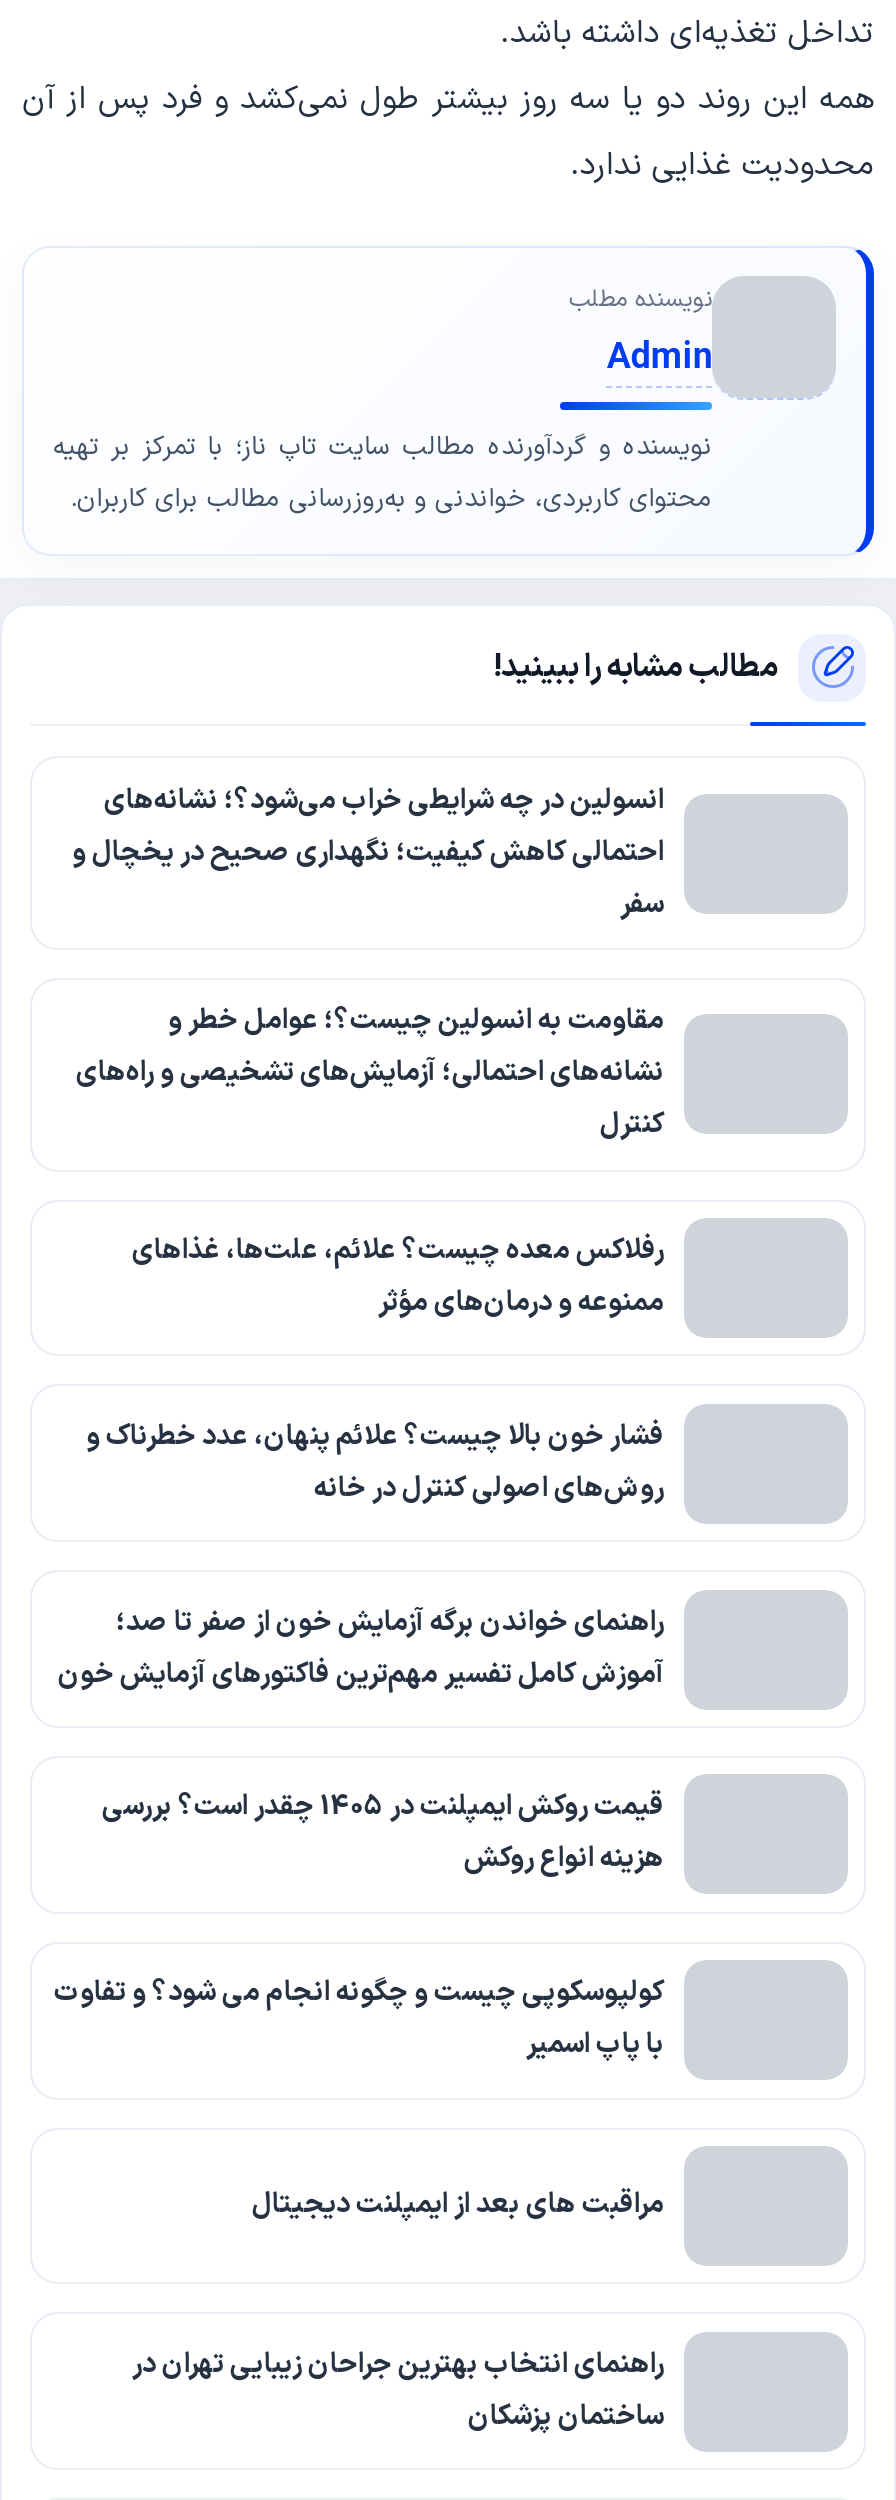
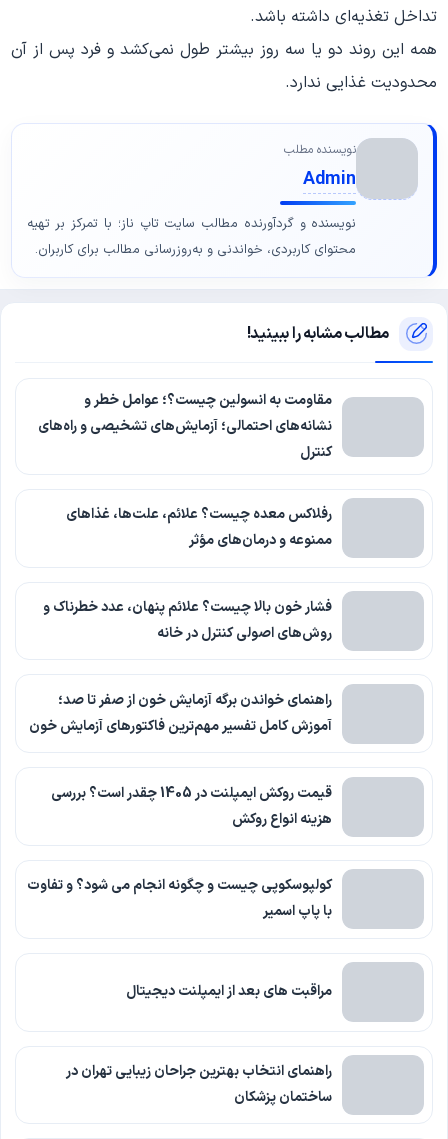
- انسولین در چه شرایطی خراب می‌شود؟؛ نشانه‌های
- احتمالی کاهش کیفیت؛ نگهداری صحیح در یخچال و
- سفر
